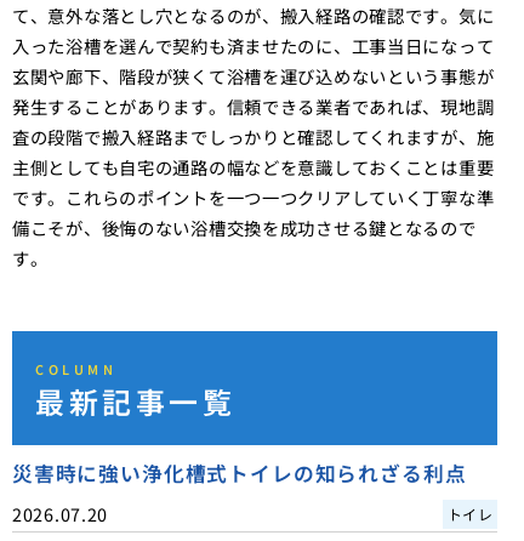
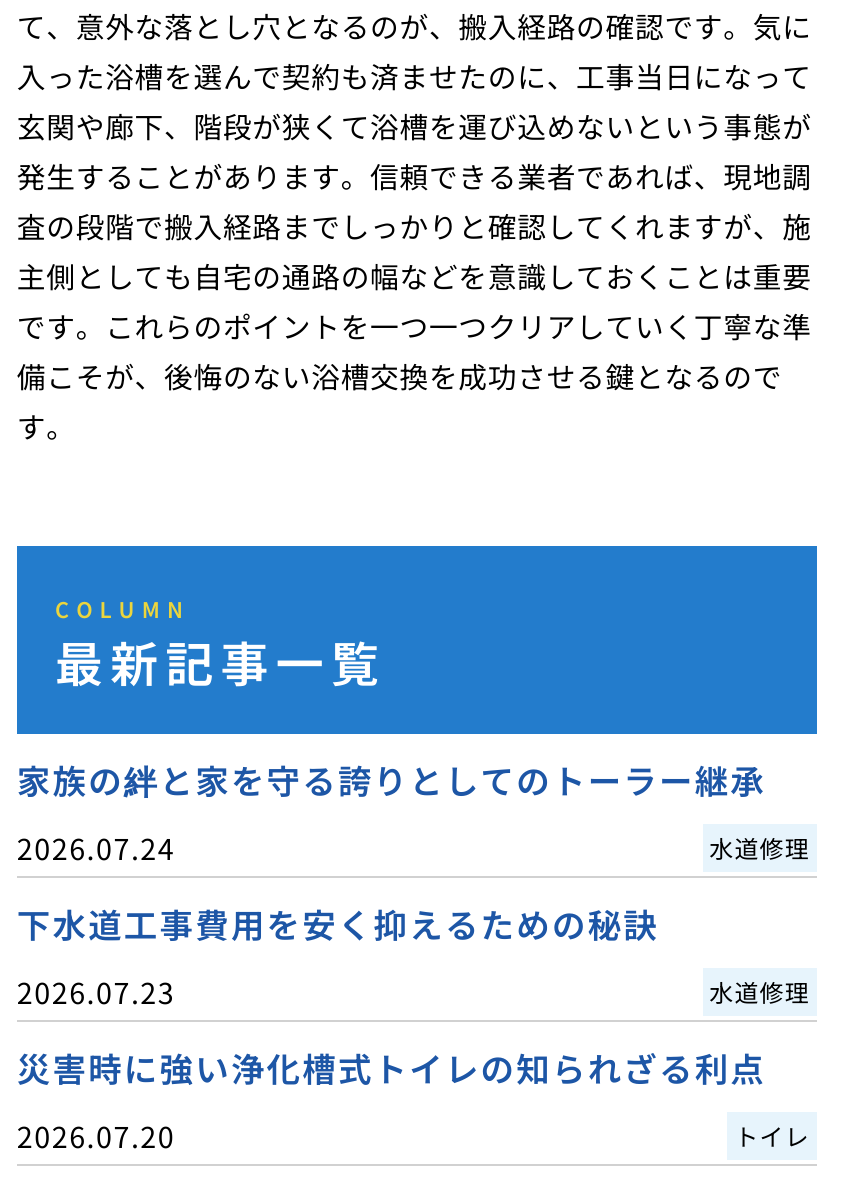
+ 家族の絆と家を守る誇りとしてのトーラー継承
+ 2026.07.24
+ 水道修理
+ 下水道工事費用を安く抑えるための秘訣
+ 2026.07.23
+ 水道修理
